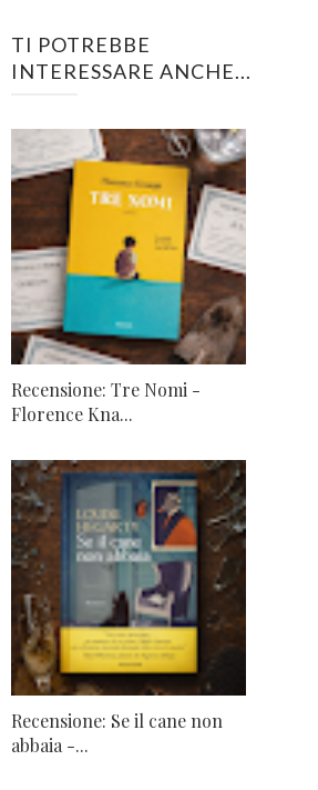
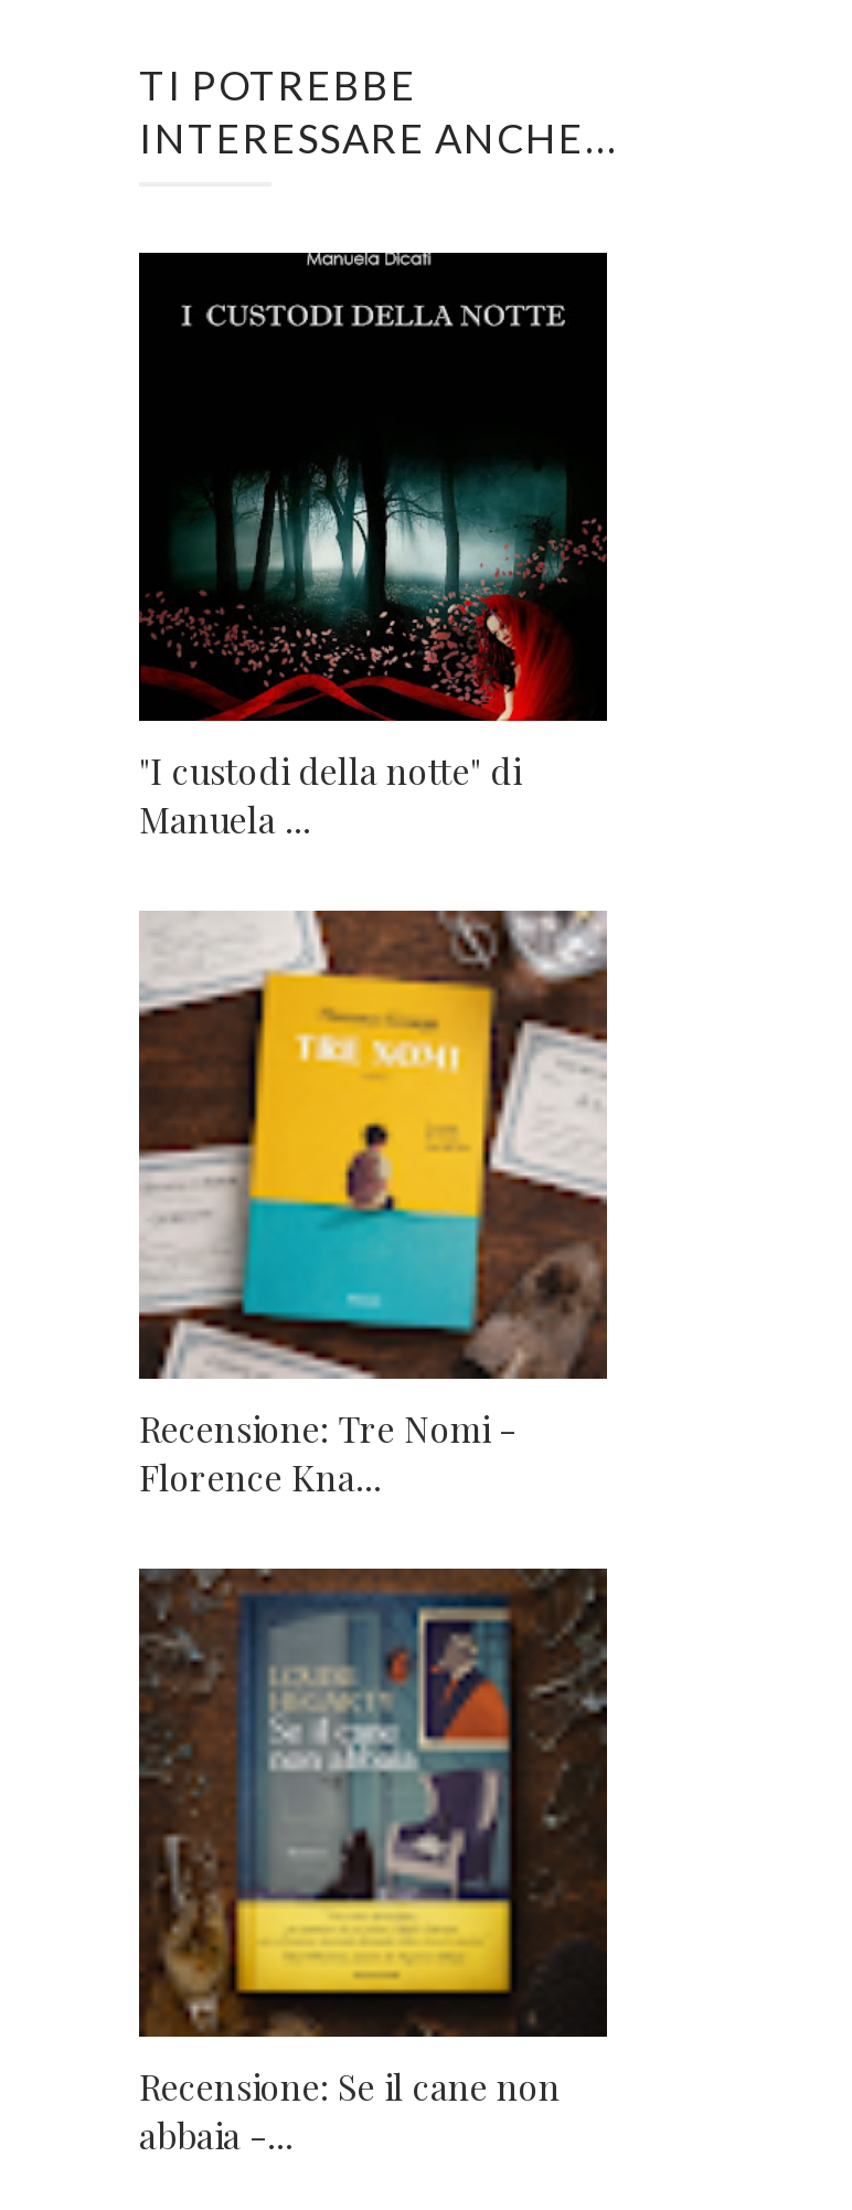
+ [image]
+ "I custodi della notte" di
+ Manuela ...
